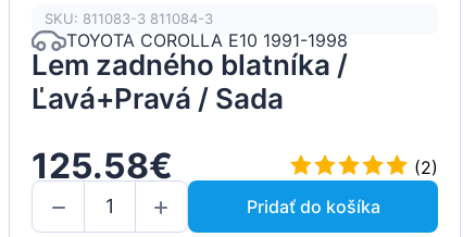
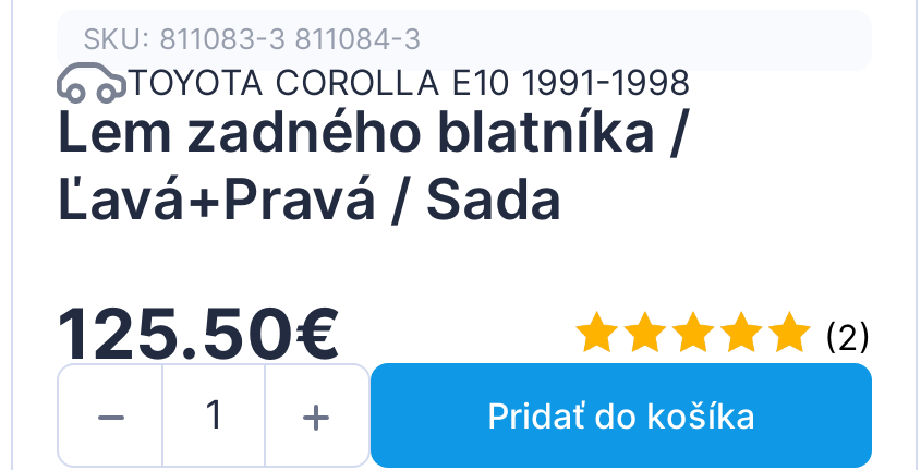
- 125.58€
+ 125.50€
